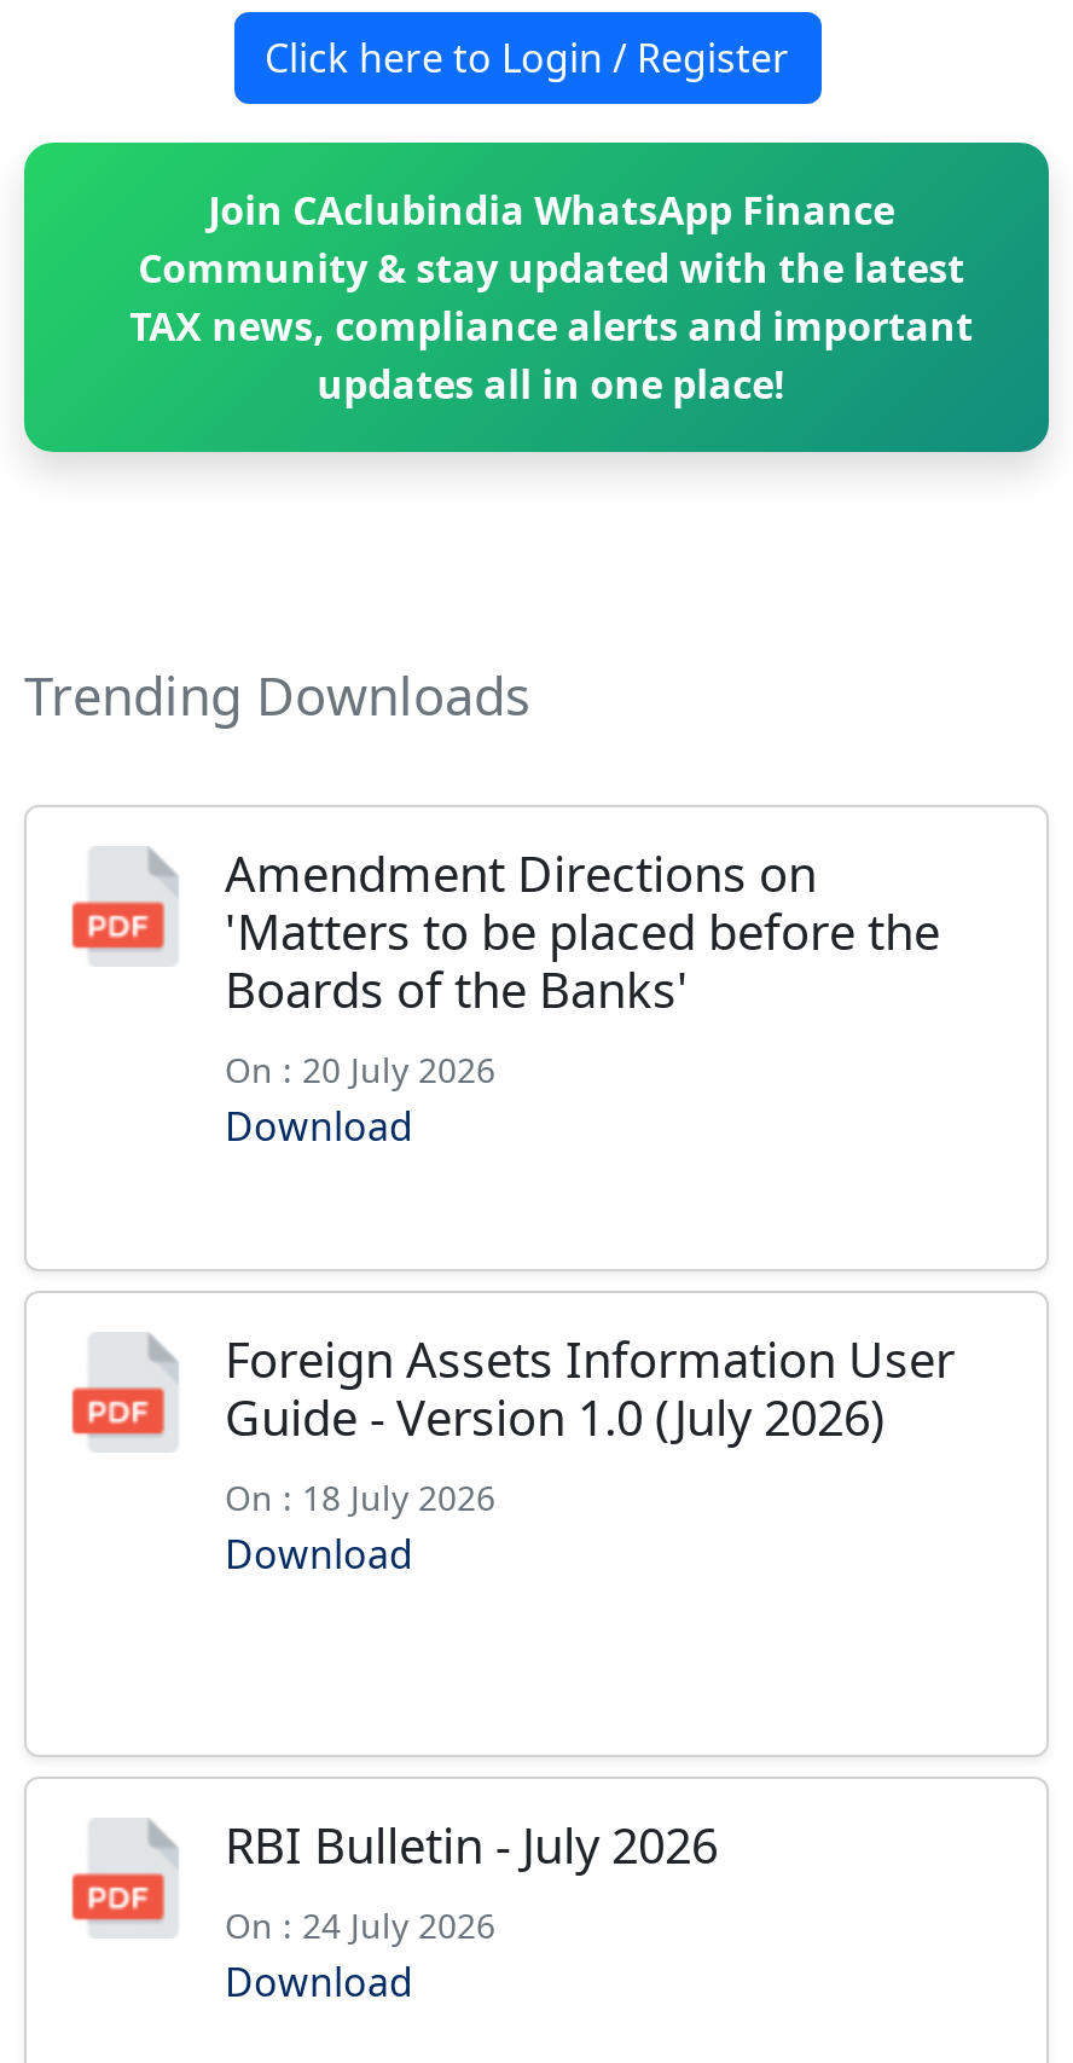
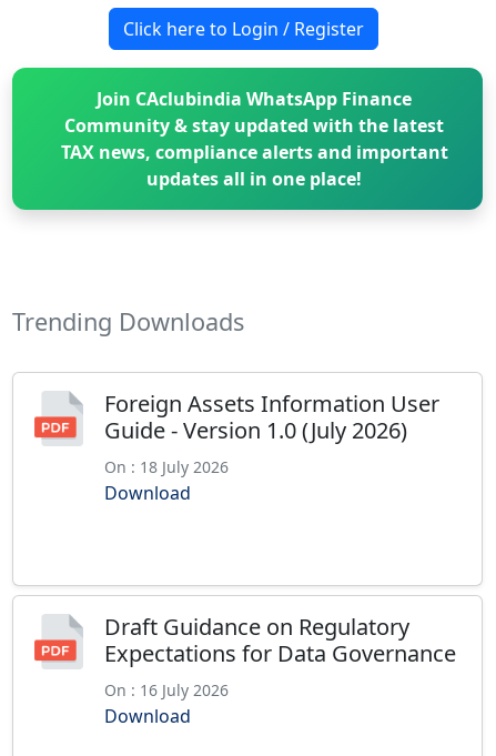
- Amendment Directions on
- 'Matters to be placed before the
- Boards of the Banks'
- On : 20 July 2026
- Download

moved up: Foreign Assets Information User | Guide - Version 1.0 (July 2026) | On : 18 July 2026 | Download

- RBI Bulletin - July 2026
- On : 24 July 2026
+ Draft Guidance on Regulatory
+ Expectations for Data Governance
+ On : 16 July 2026
